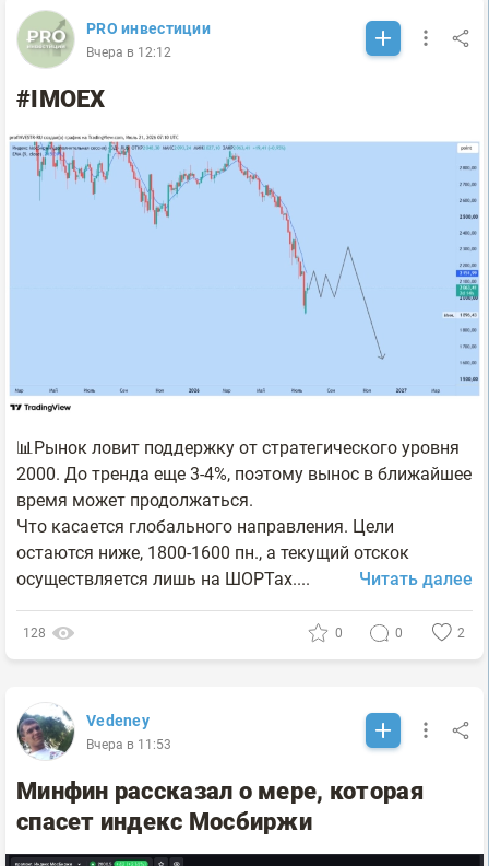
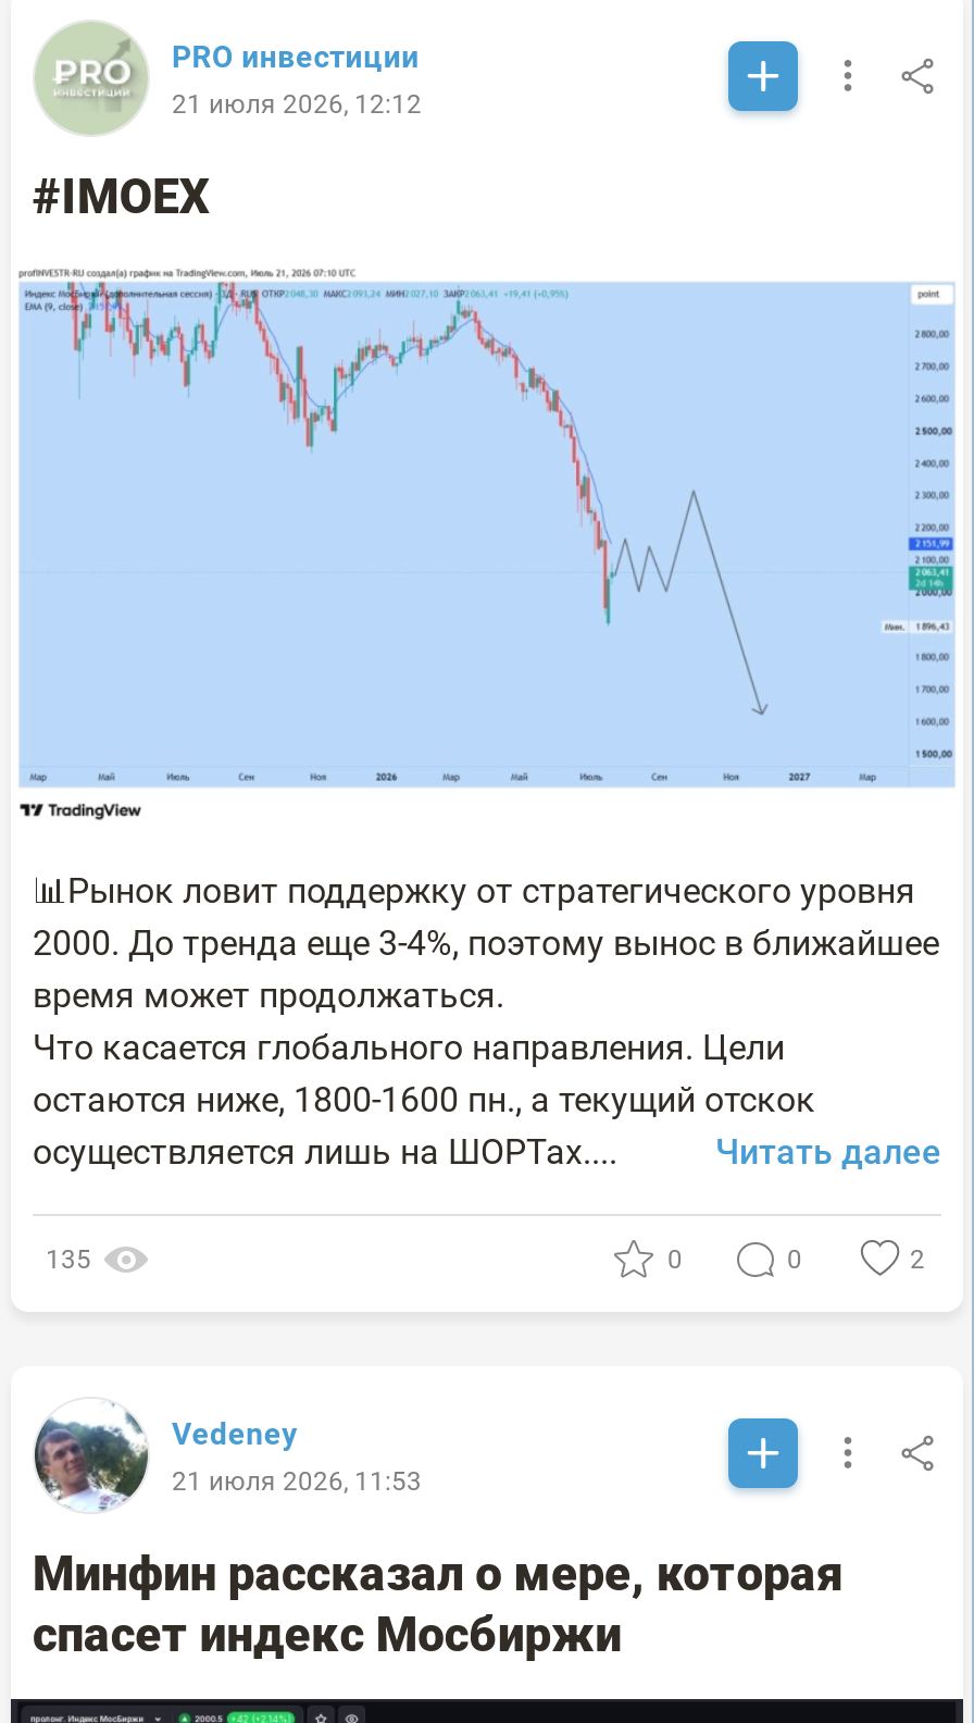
- Вчера в 12:12
+ 21 июля 2026, 12:12

- 128
+ 135

- Вчера в 11:53
+ 21 июля 2026, 11:53
